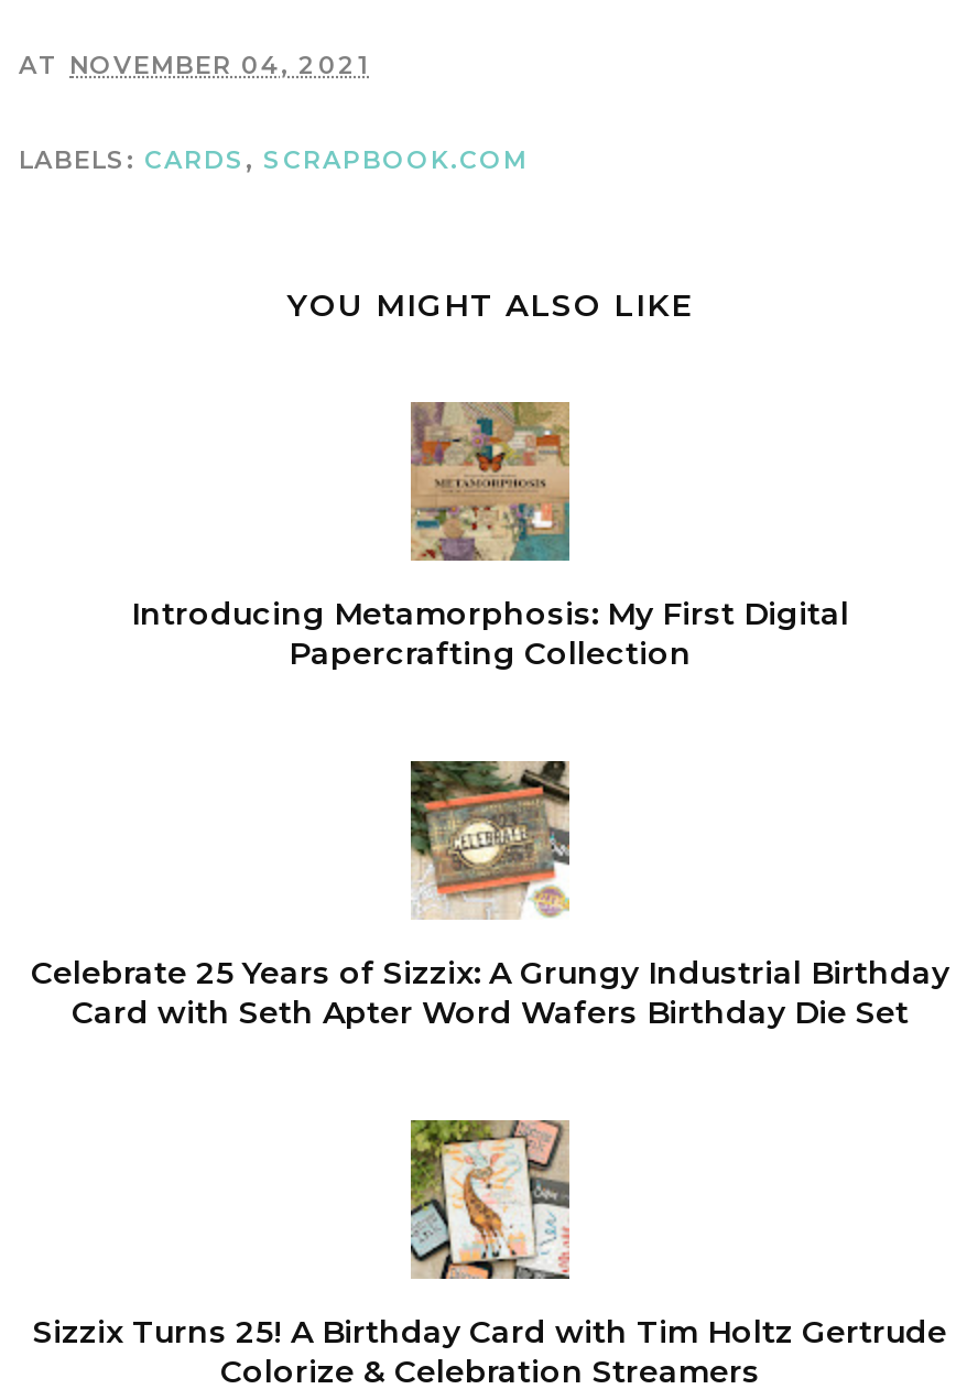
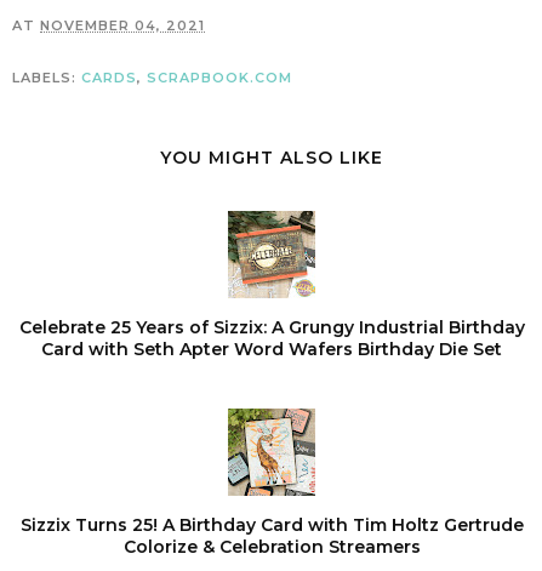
- [image]
- Introducing Metamorphosis: My First Digital
- Papercrafting Collection
